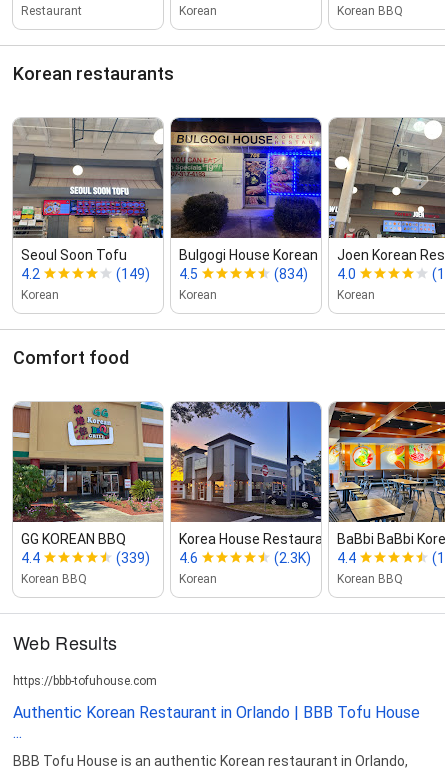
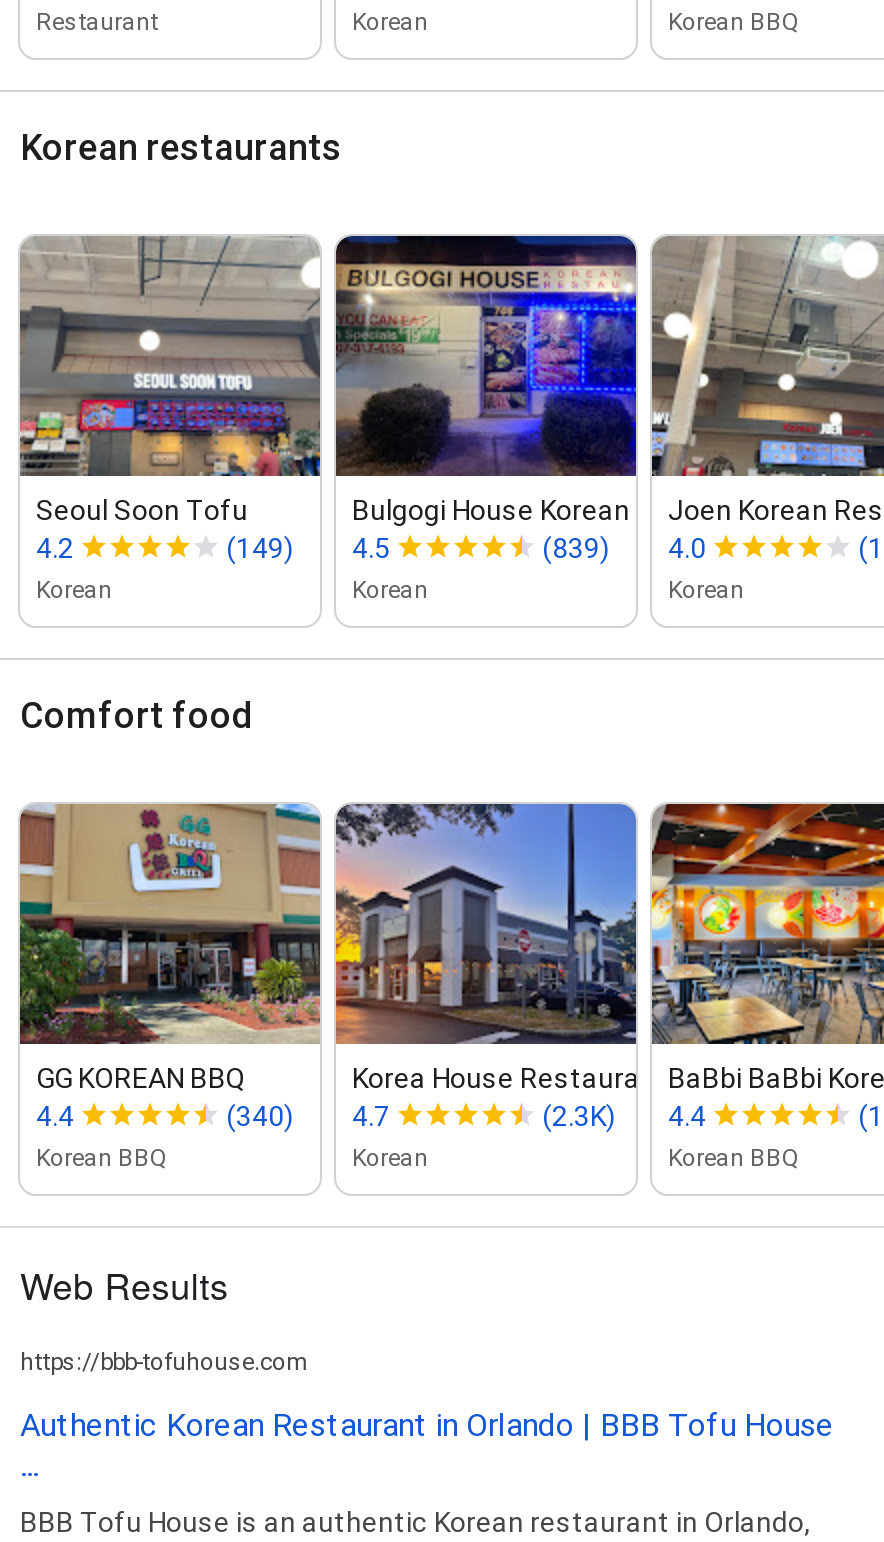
- (834) 4.0
+ (839) 4.0

- (339)
+ (340)

- 4.6
+ 4.7
